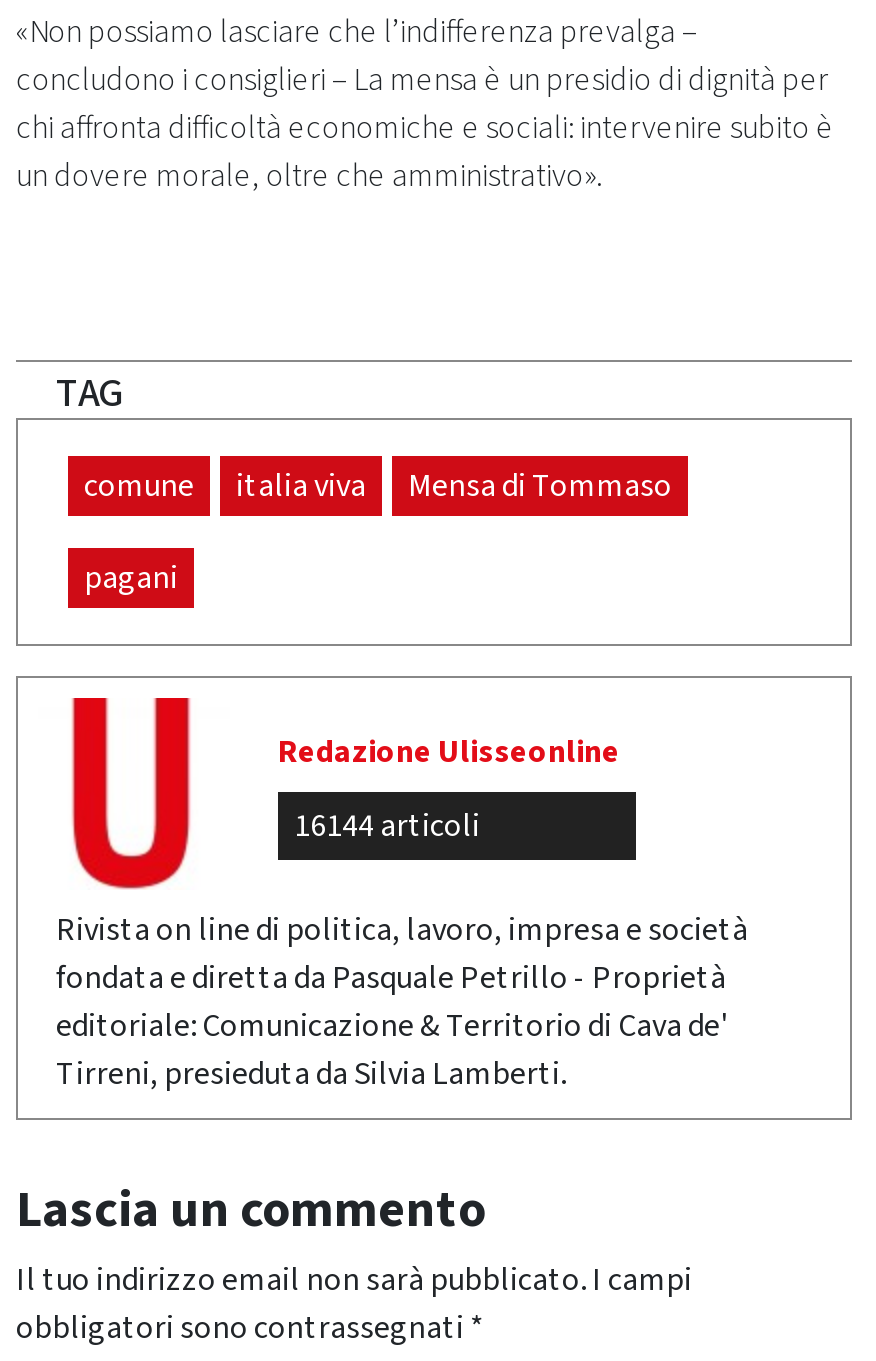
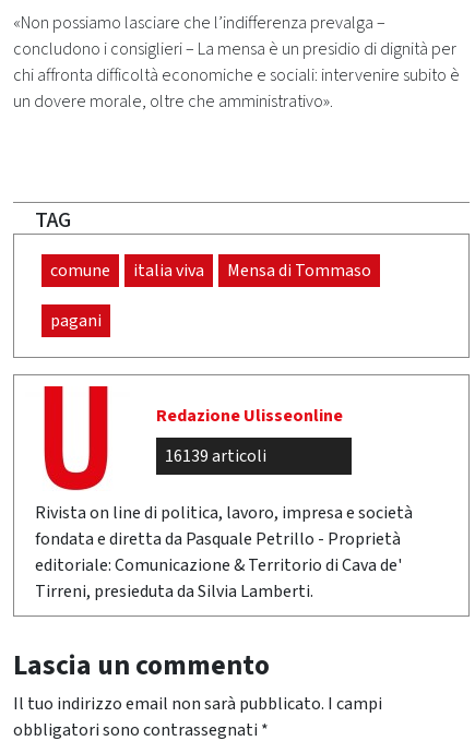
- 16144 articoli
+ 16139 articoli
